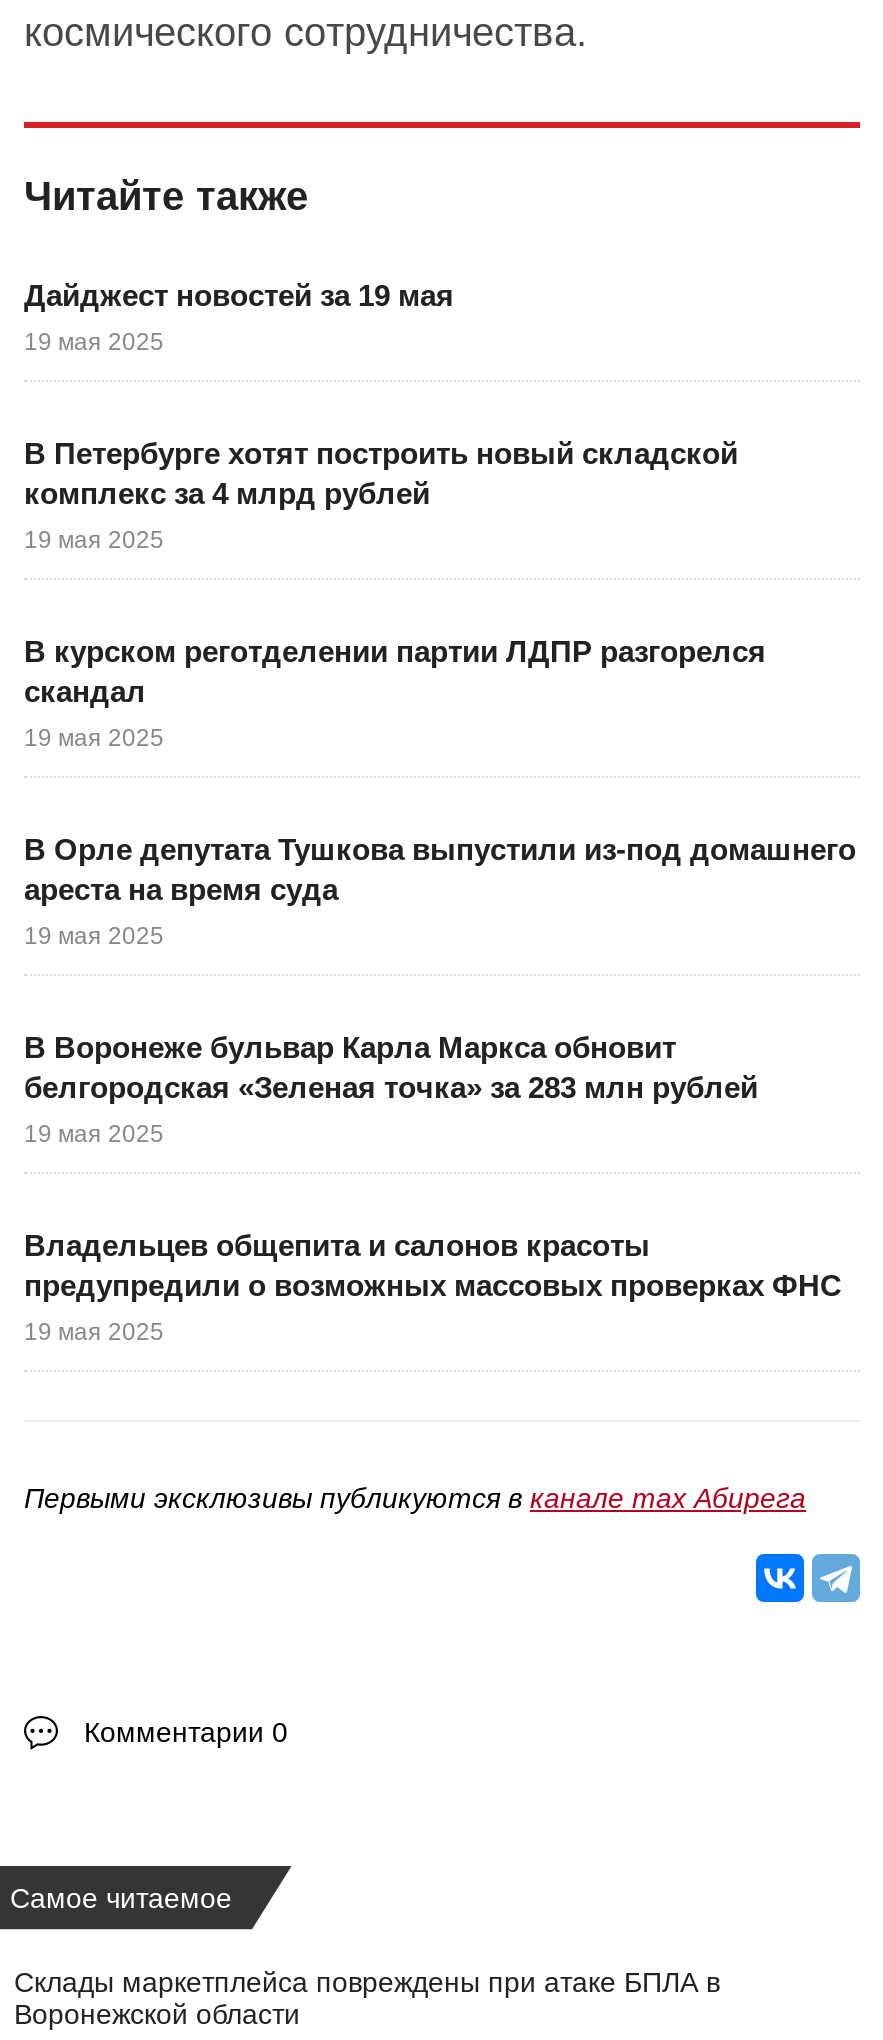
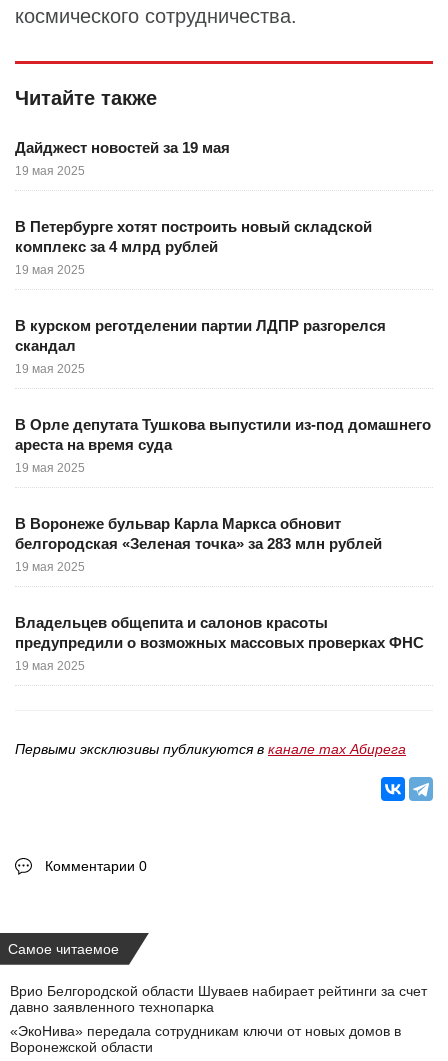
- Склады маркетплейса повреждены при атаке БПЛА в
+ Врио Белгородской области Шуваев набирает рейтинги за счет
+ давно заявленного технопарка
+ «ЭкоНива» передала сотрудникам ключи от новых домов в
